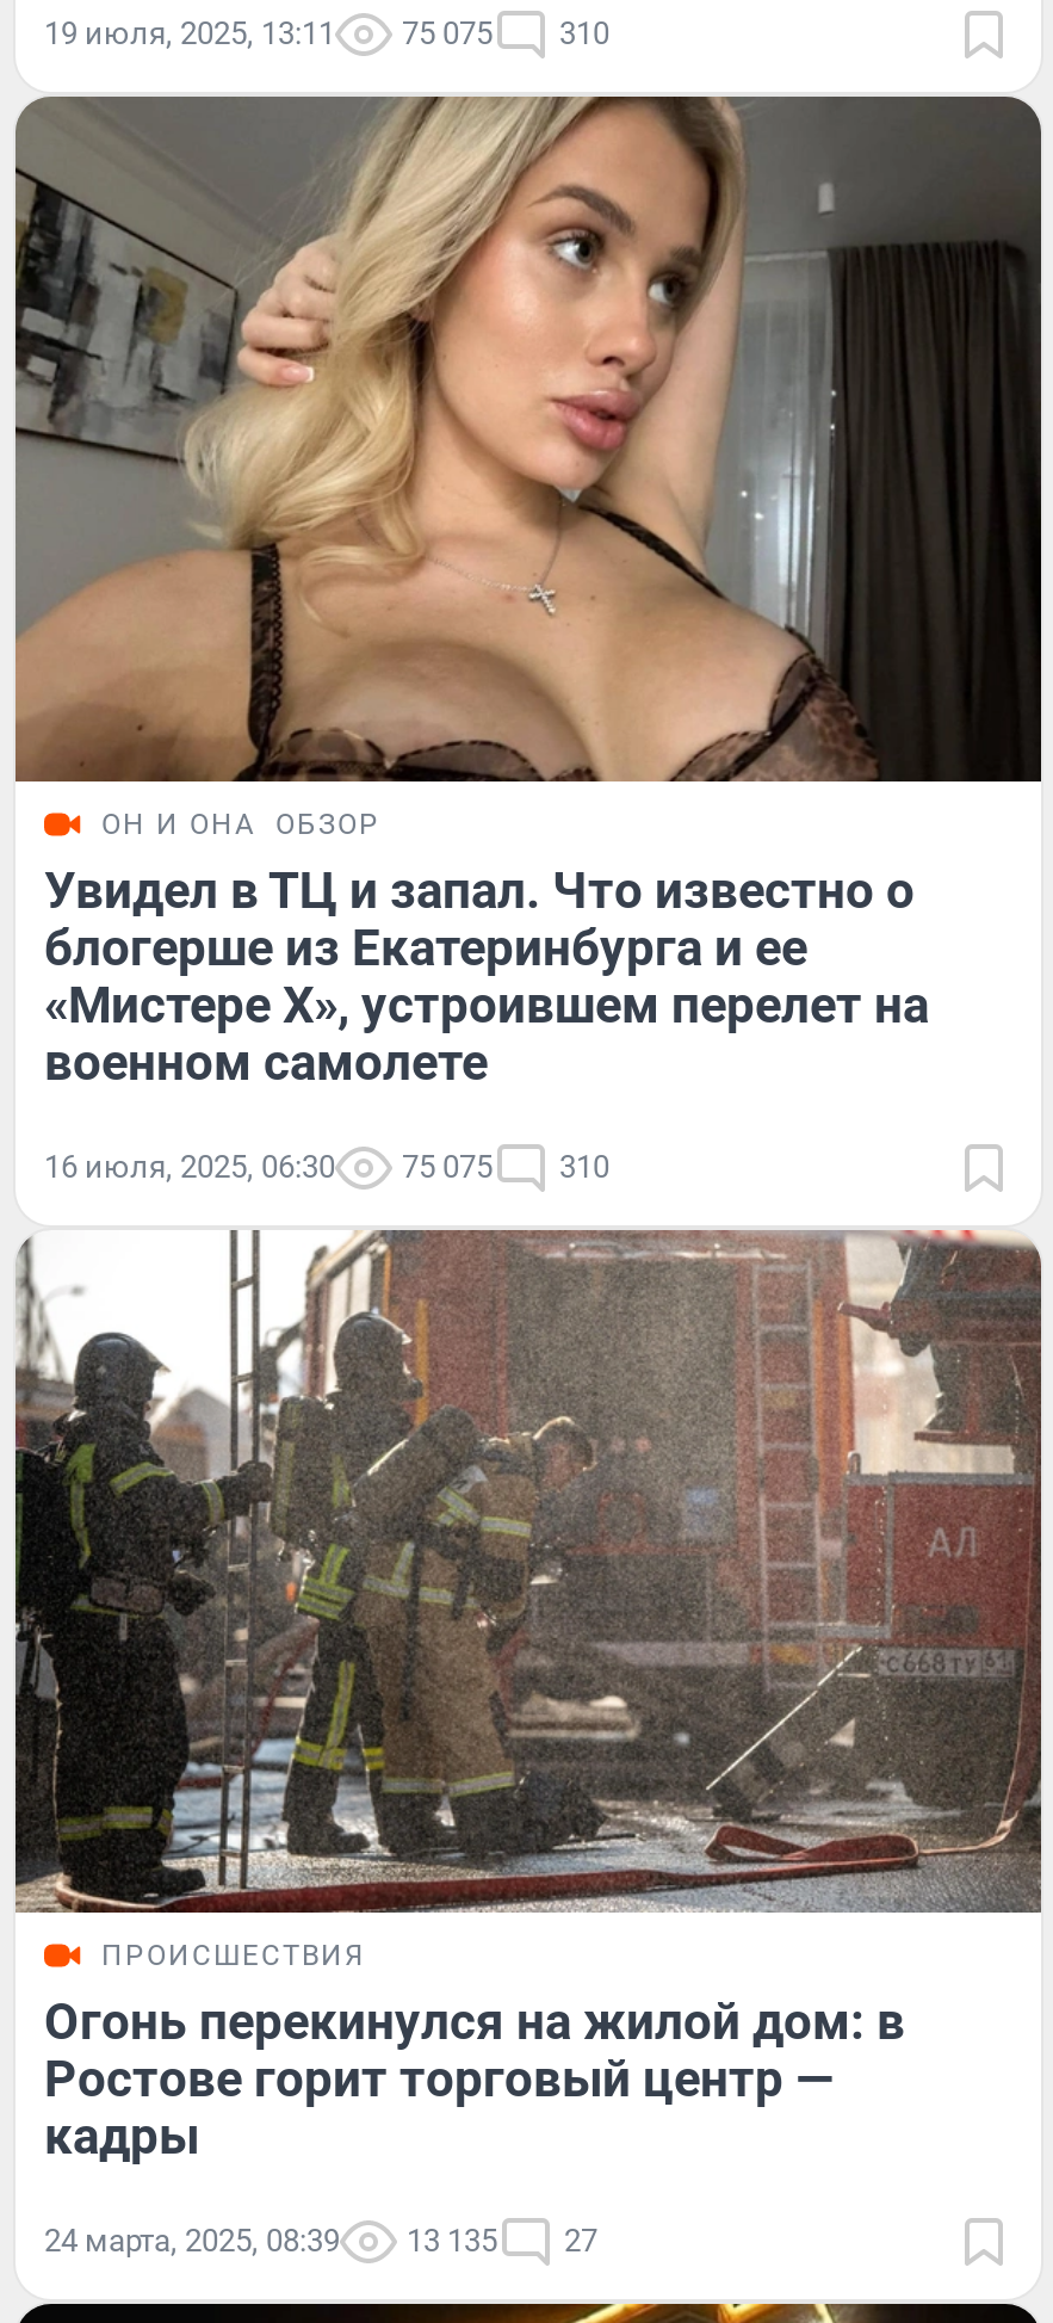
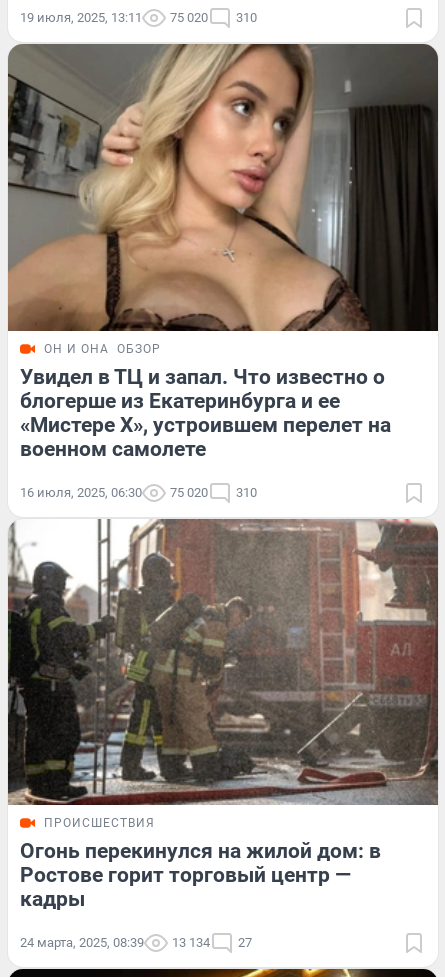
- 19 июля, 2025, 13:11 75 075 310
+ 19 июля, 2025, 13:11 75 020 310

- 16 июля, 2025, 06:30 75 075 310
+ 16 июля, 2025, 06:30 75 020 310

- 24 марта, 2025, 08:39 13 135 27
+ 24 марта, 2025, 08:39 13 134 27
